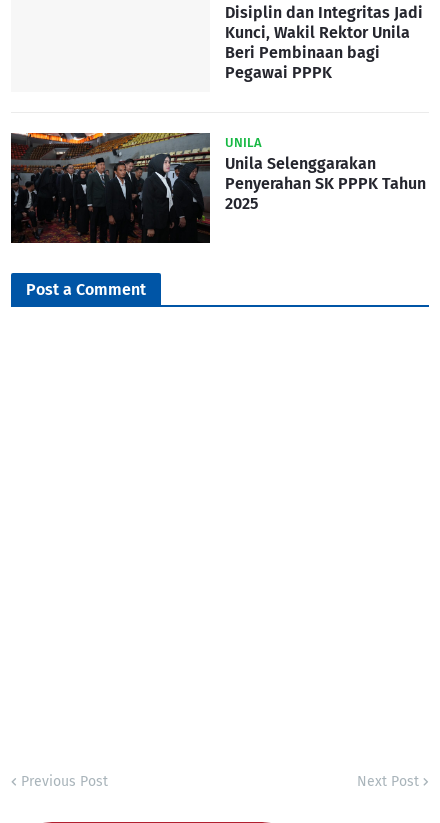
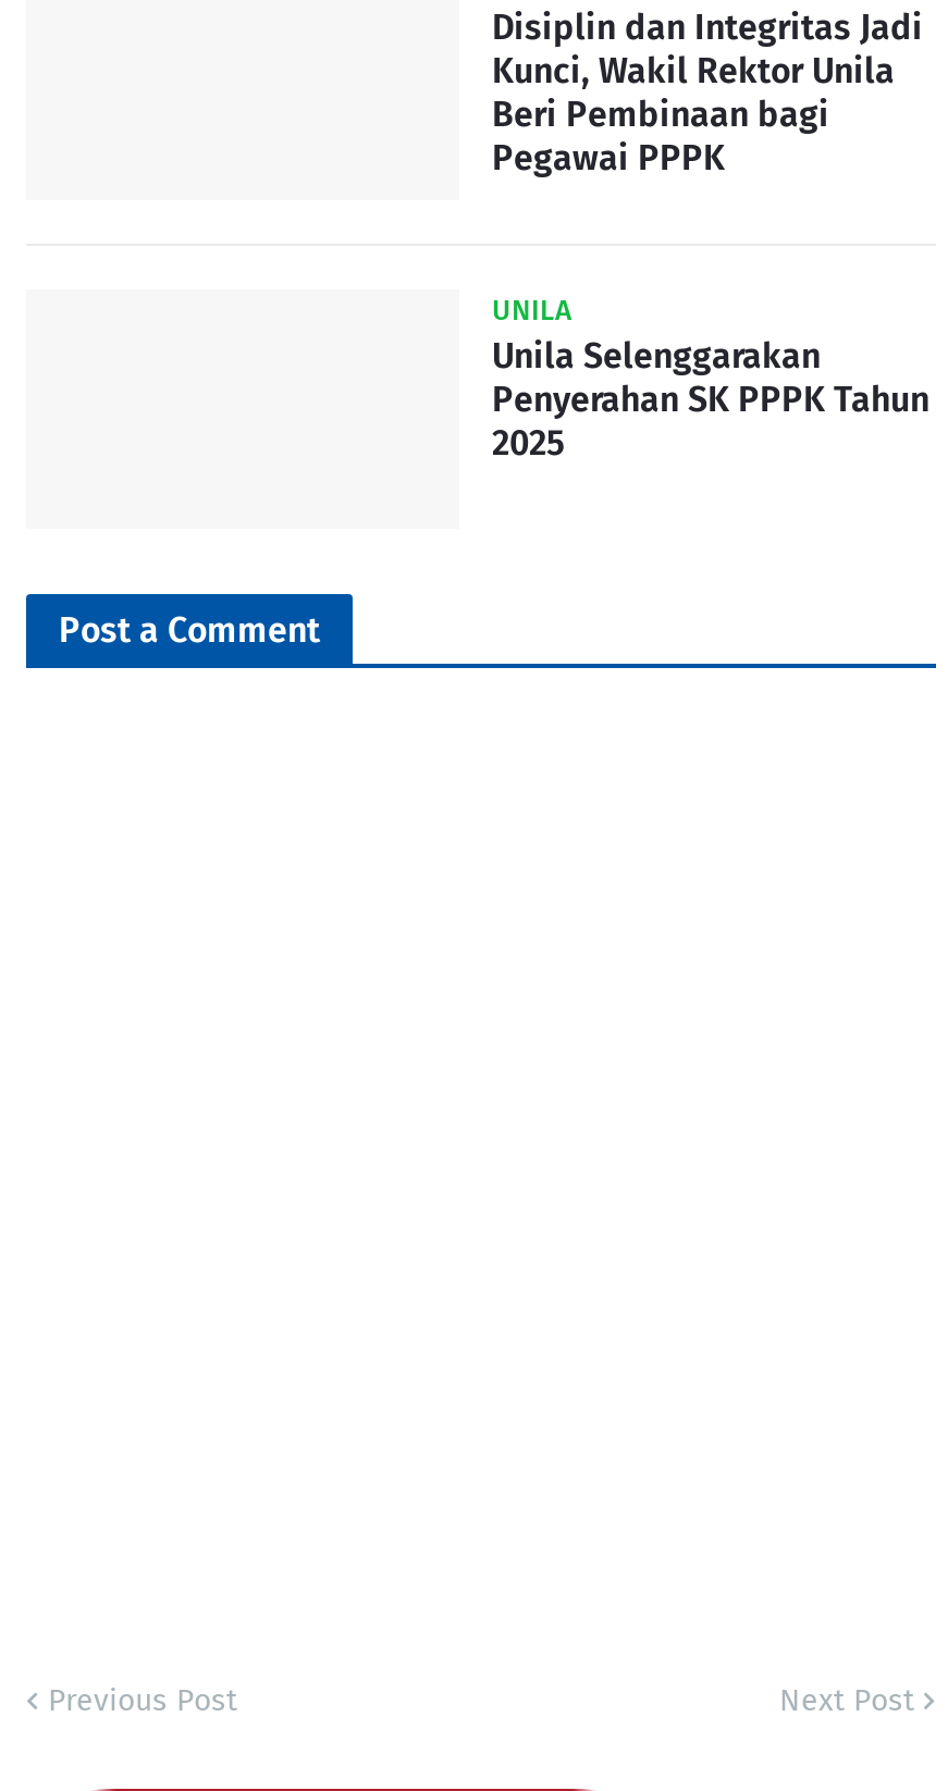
- [image]
